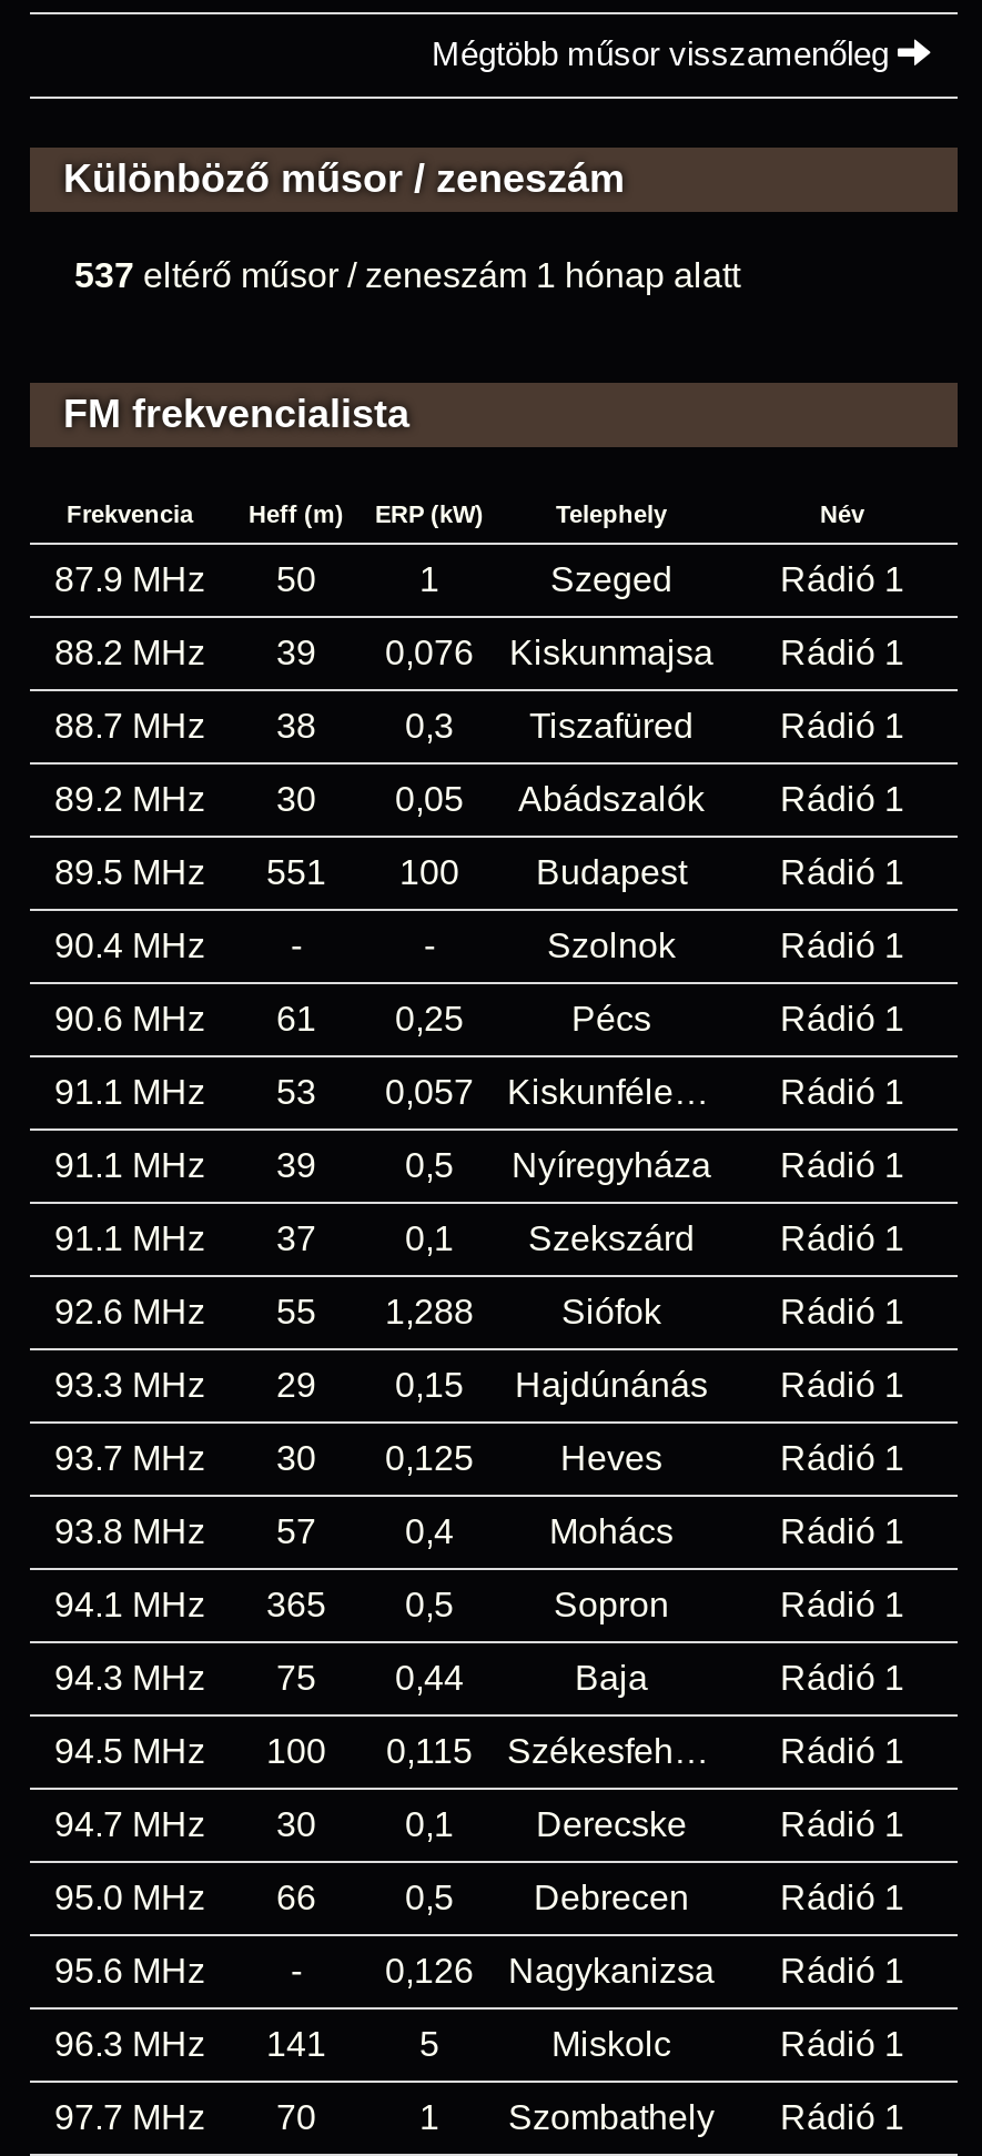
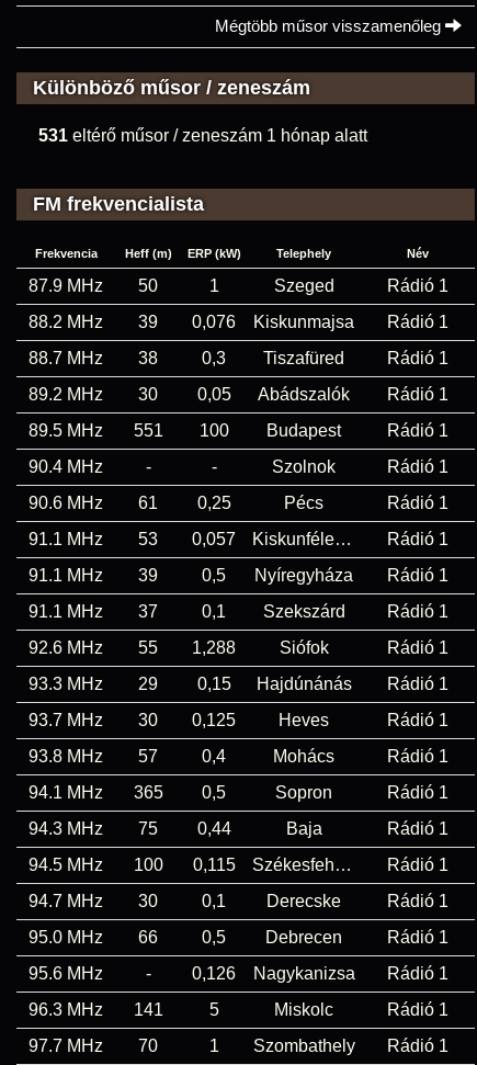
- 537 eltérő műsor / zeneszám 1 hónap alatt
+ 531 eltérő műsor / zeneszám 1 hónap alatt
